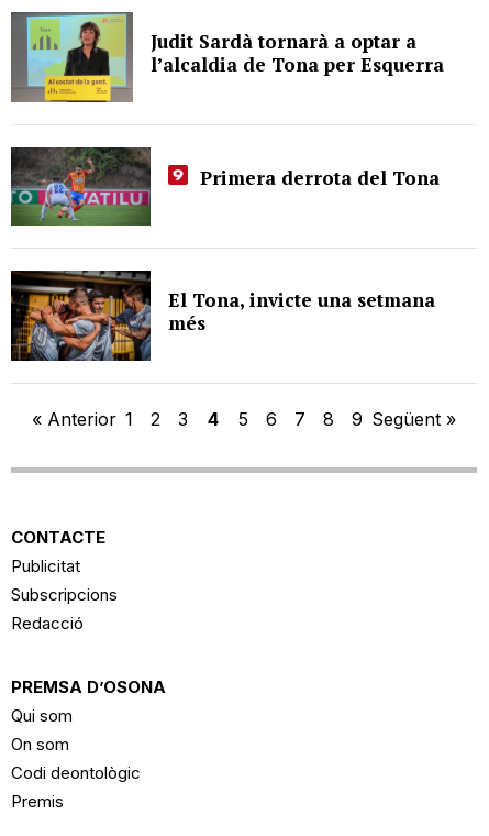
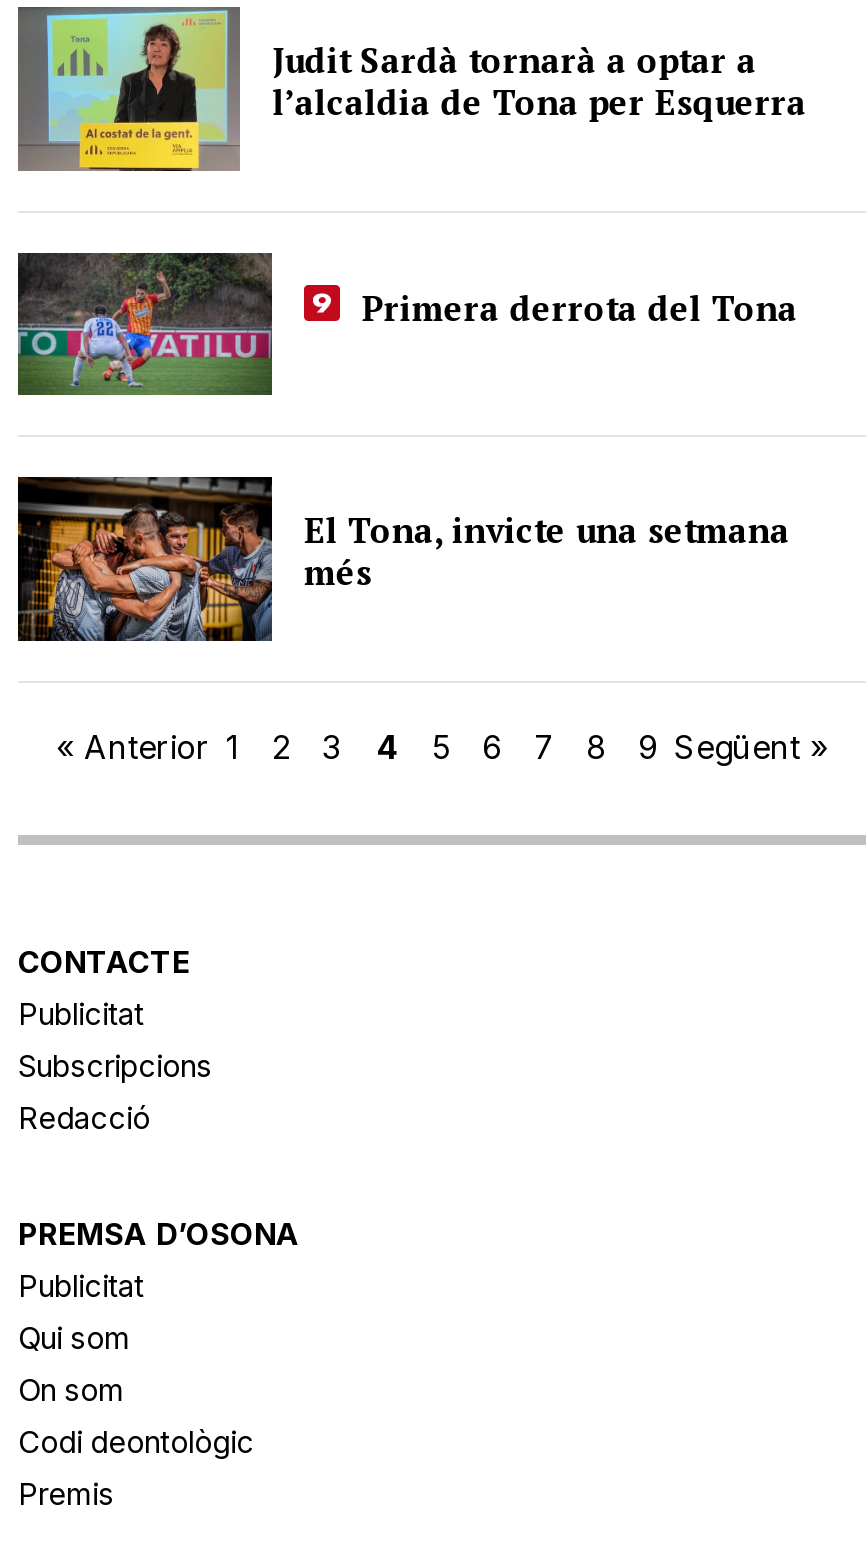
+ Publicitat
